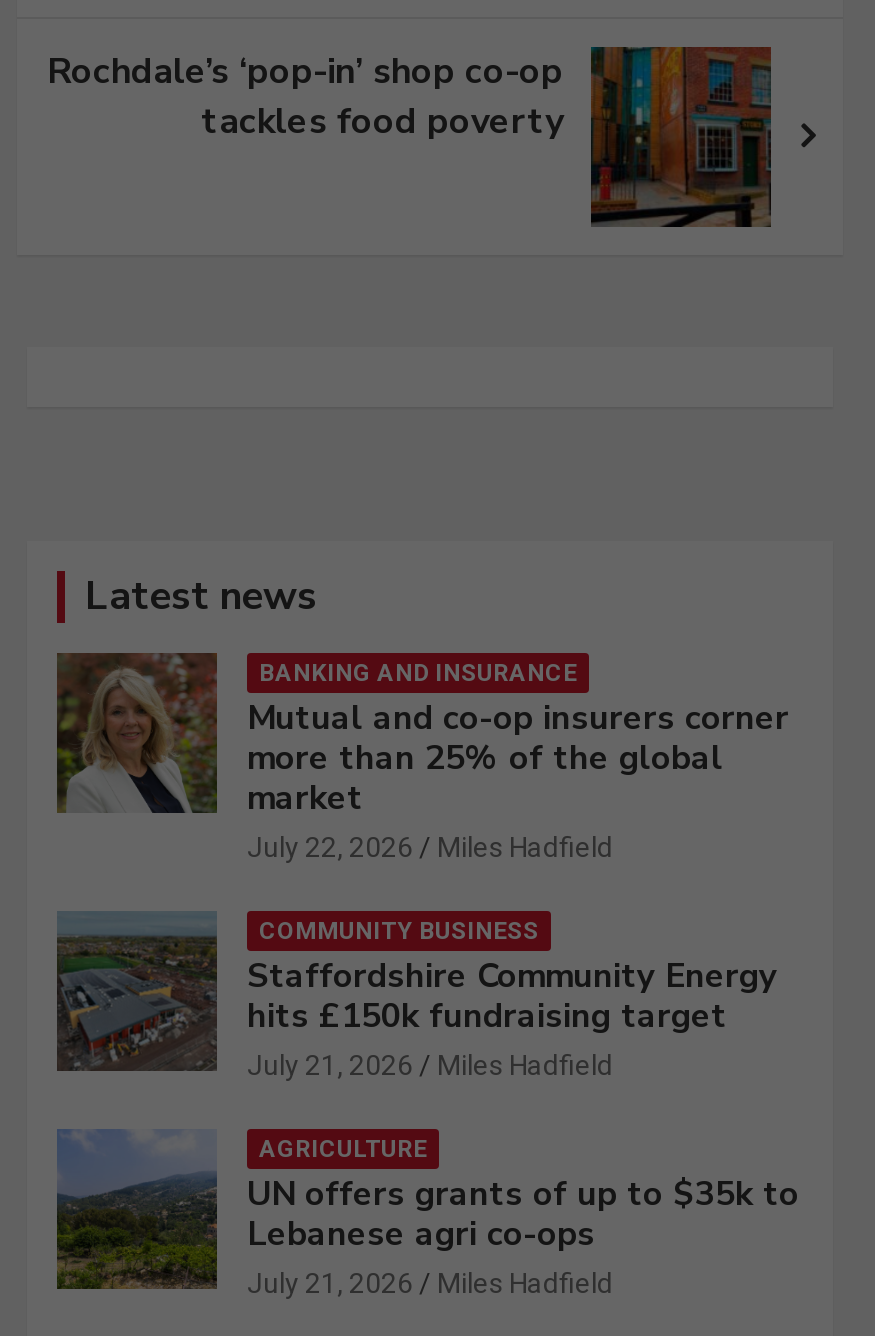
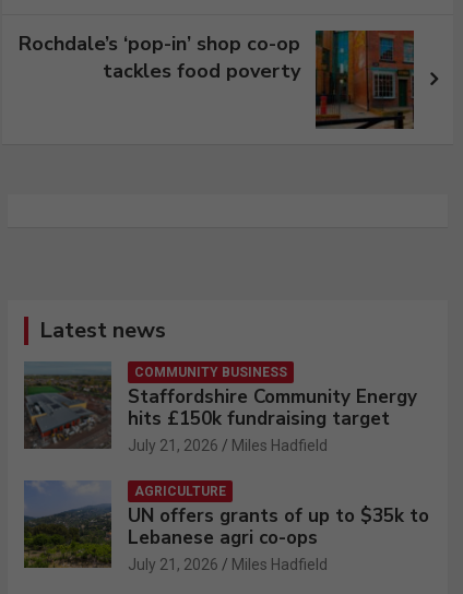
- [image]
- BANKING AND INSURANCE
- Mutual and co-op insurers corner
- more than 25% of the global
- market
- July 22, 2026
- Miles Hadfield
